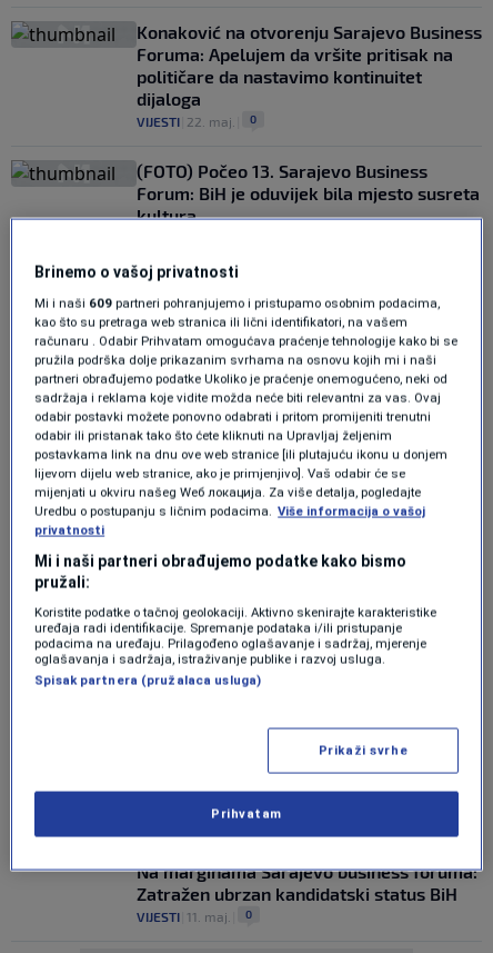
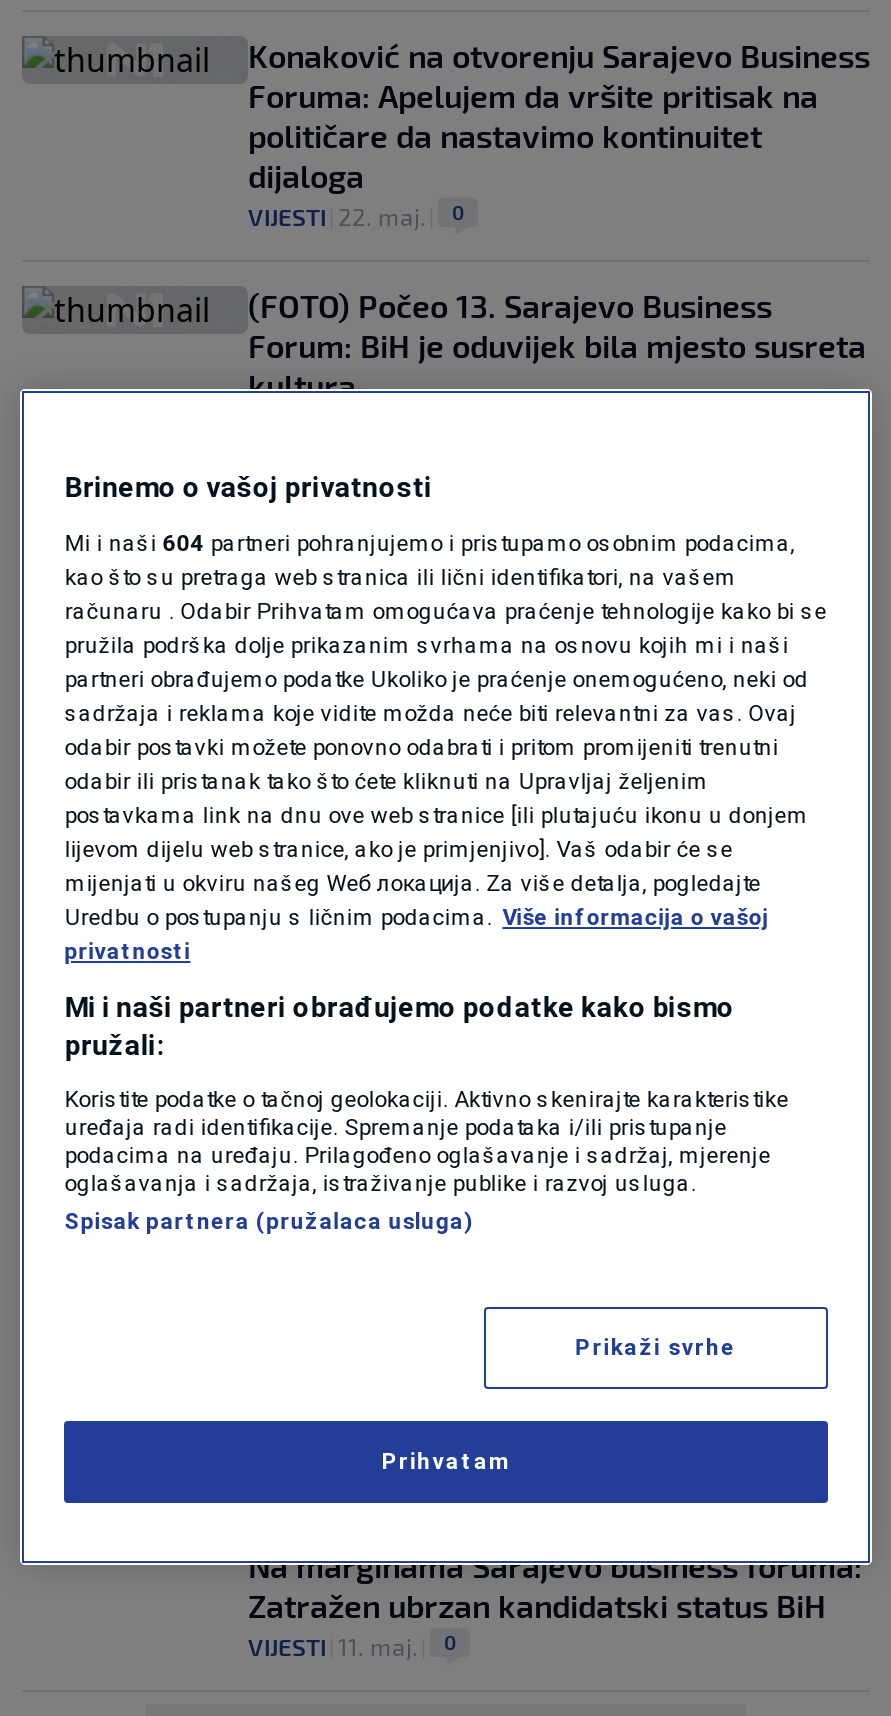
- Mi i naši 609 partneri pohranjujemo i pristupamo osobnim podacima,
+ Mi i naši 604 partneri pohranjujemo i pristupamo osobnim podacima,
